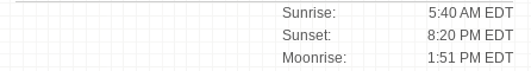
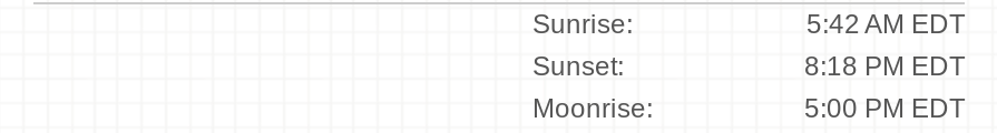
- 5:40 AM EDT
+ 5:42 AM EDT

- 8:20 PM EDT
+ 8:18 PM EDT

- 1:51 PM EDT
+ 5:00 PM EDT
